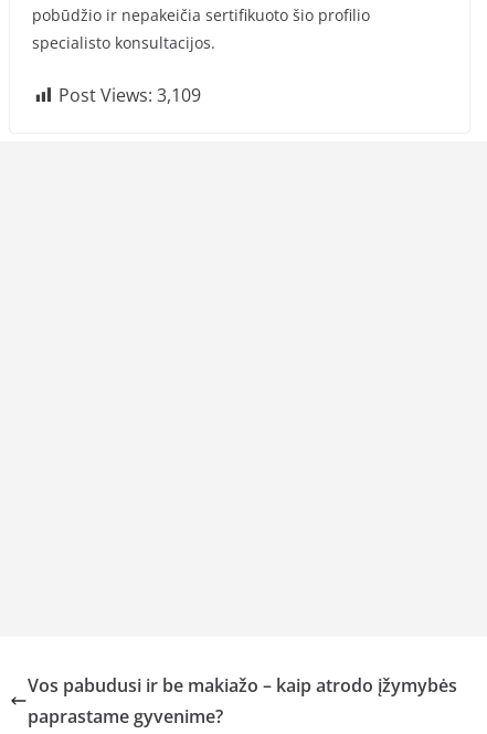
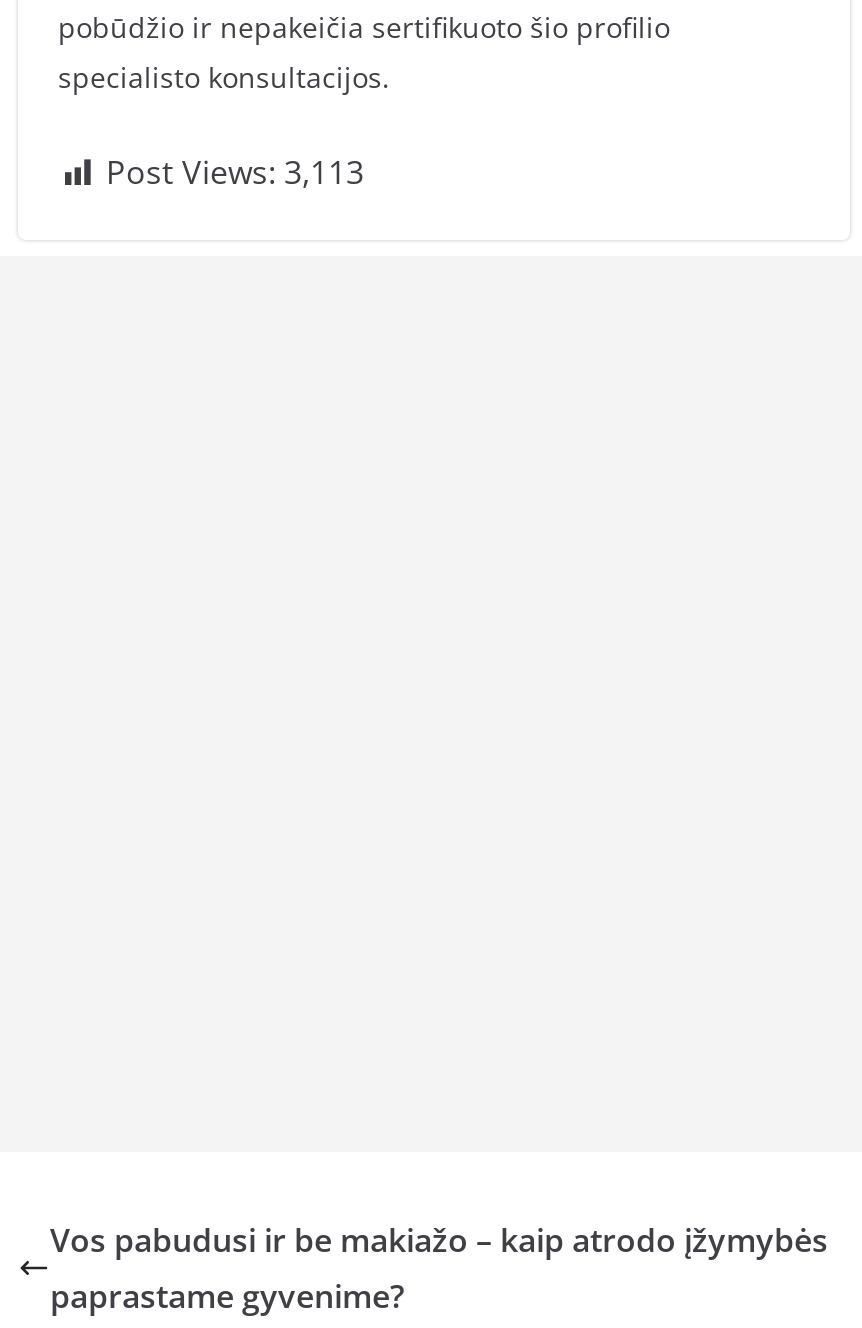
- Post Views: 3,109
+ Post Views: 3,113
